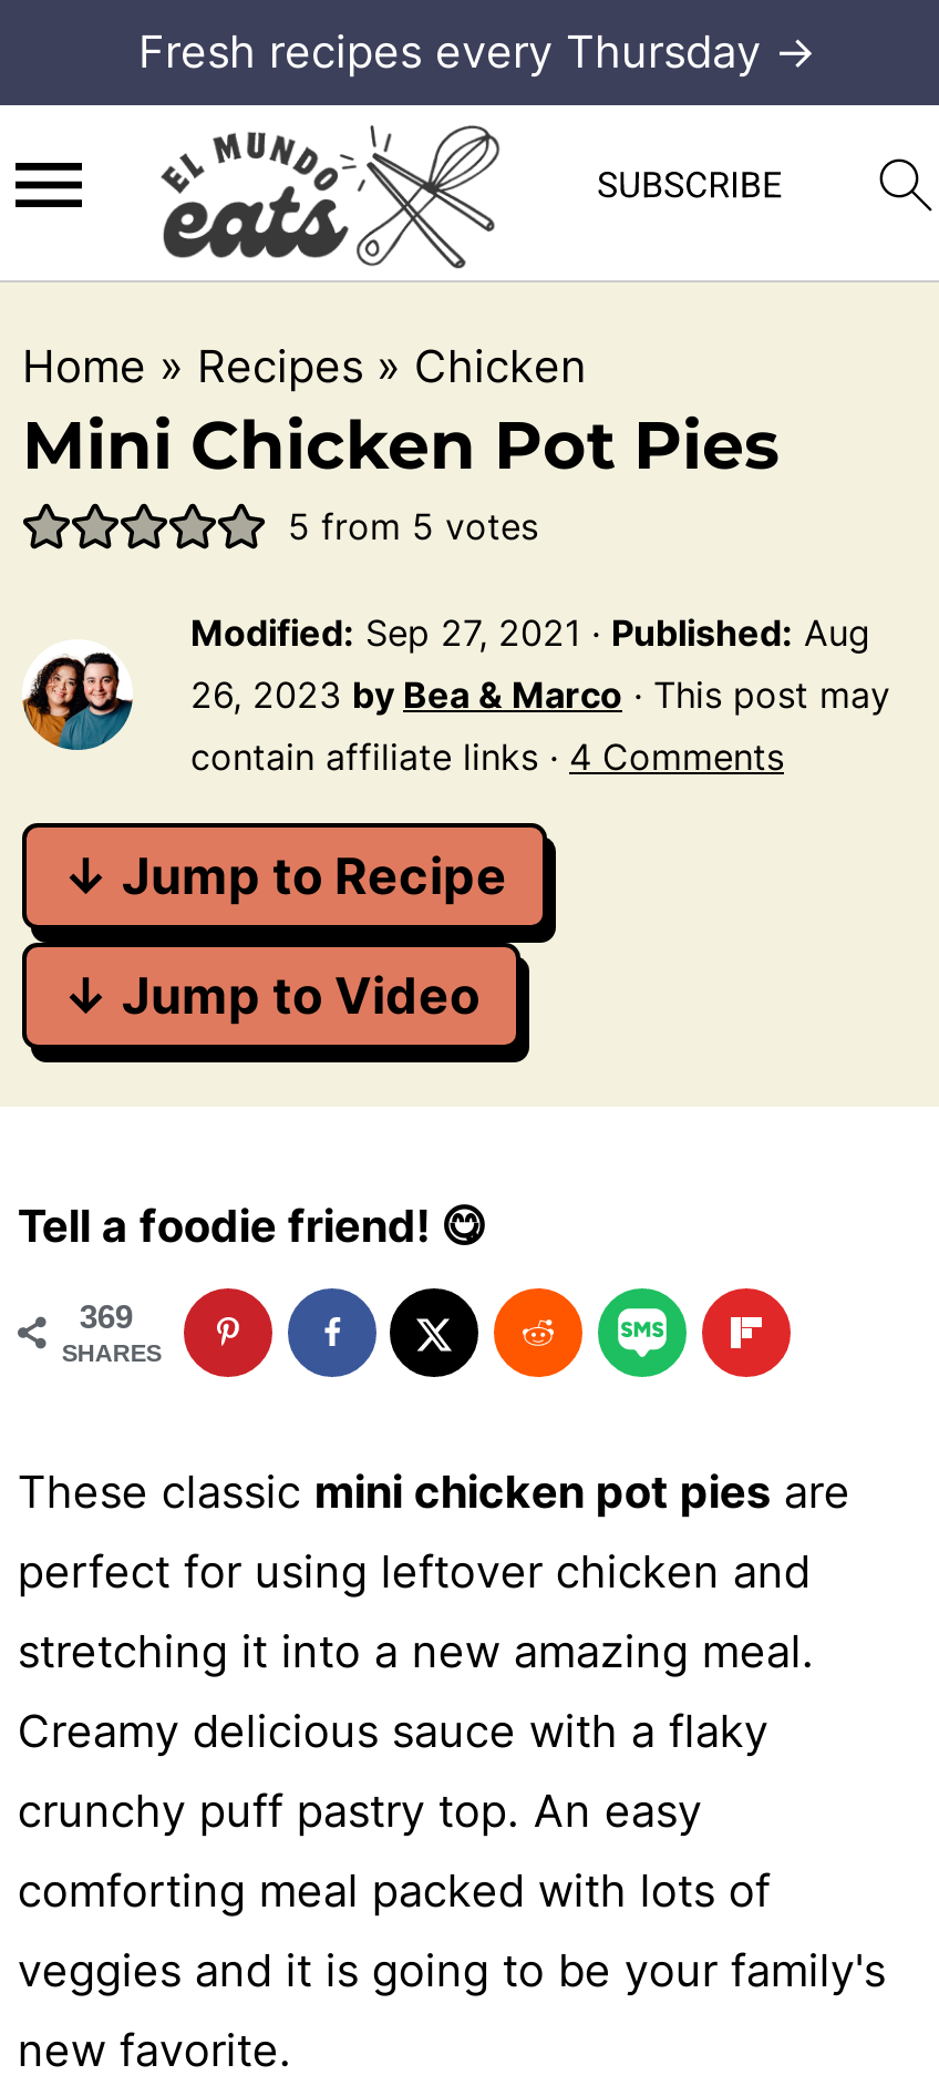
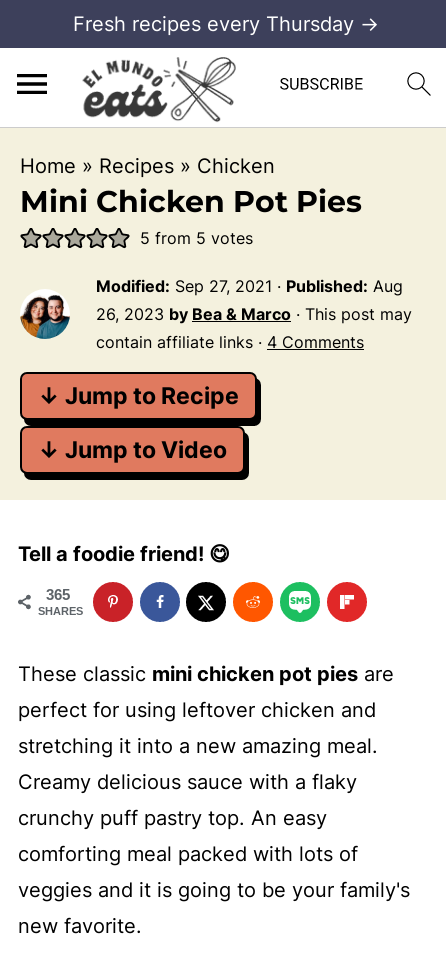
- 369
+ 365
